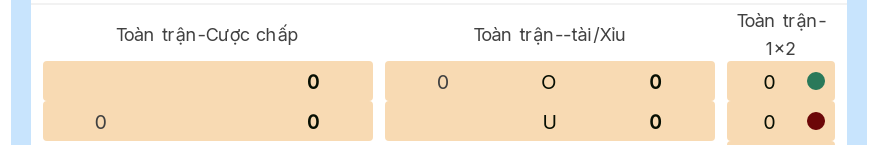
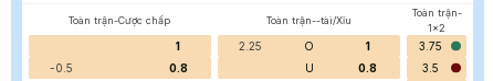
- 0
+ 1

- 0
+ 2.25

- 0
+ 1

- 0
+ 3.75

- 0
+ -0.5

- 0
+ 0.8

- 0
+ 0.8

- 0
+ 3.5
